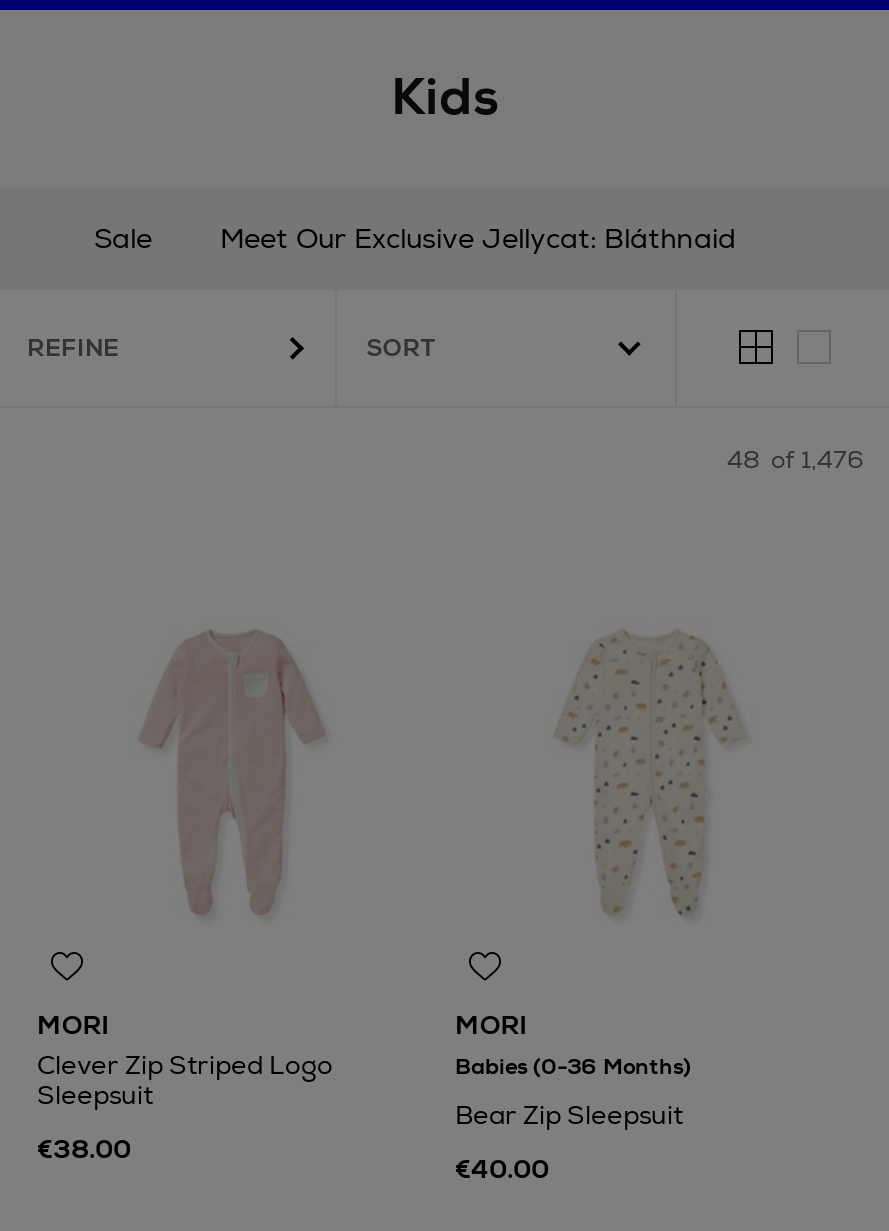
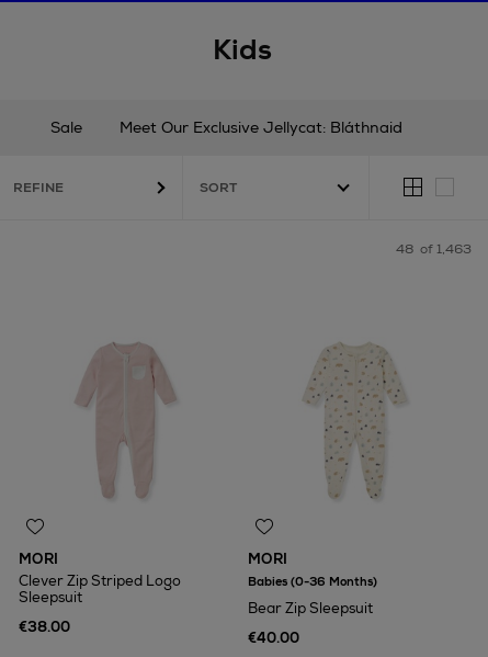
- 48 of 1,476
+ 48 of 1,463
